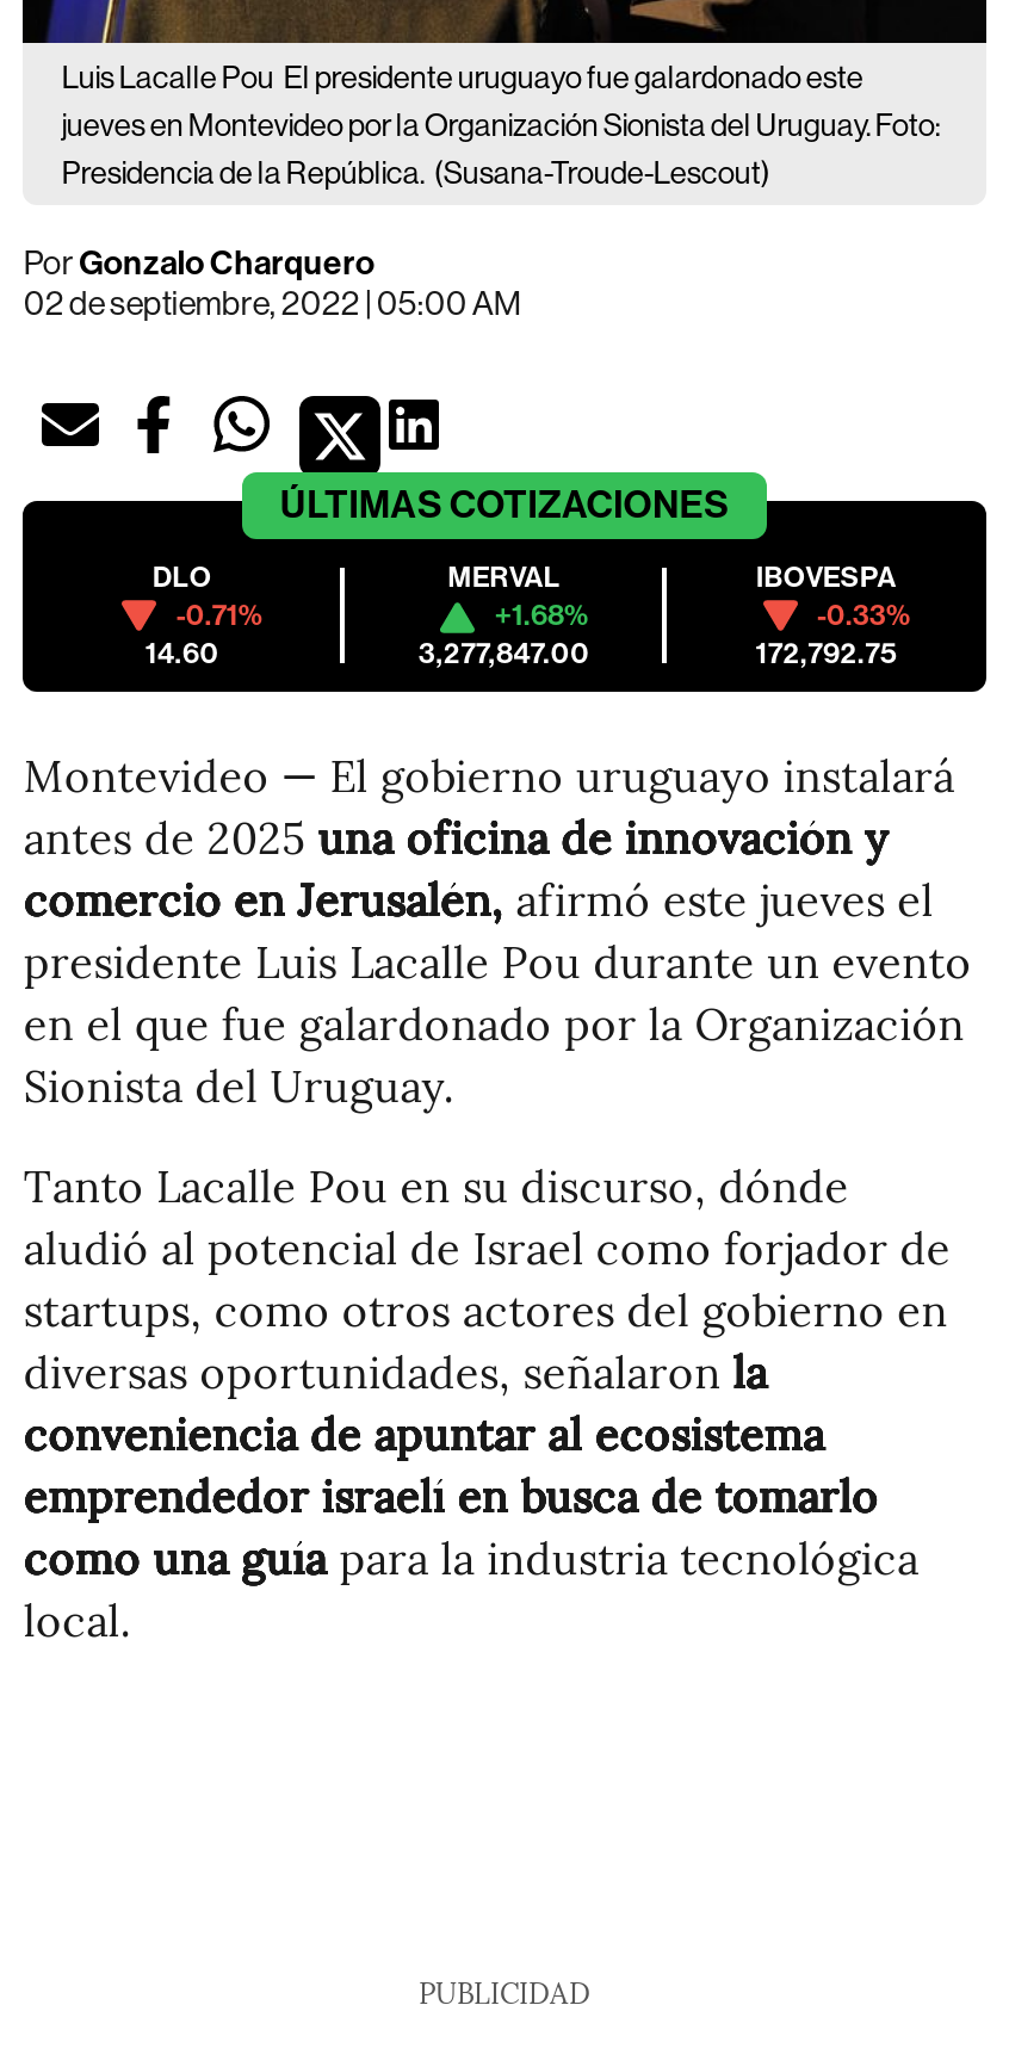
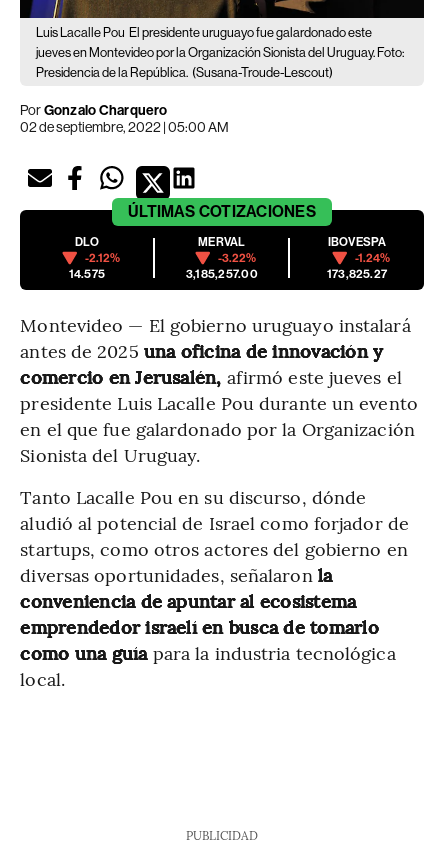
- -0.71%
+ -2.12%

- +1.68%
+ -3.22%

- -0.33%
+ -1.24%

- 14.60
+ 14.575

- 3,277,847.00
+ 3,185,257.00

- 172,792.75
+ 173,825.27
